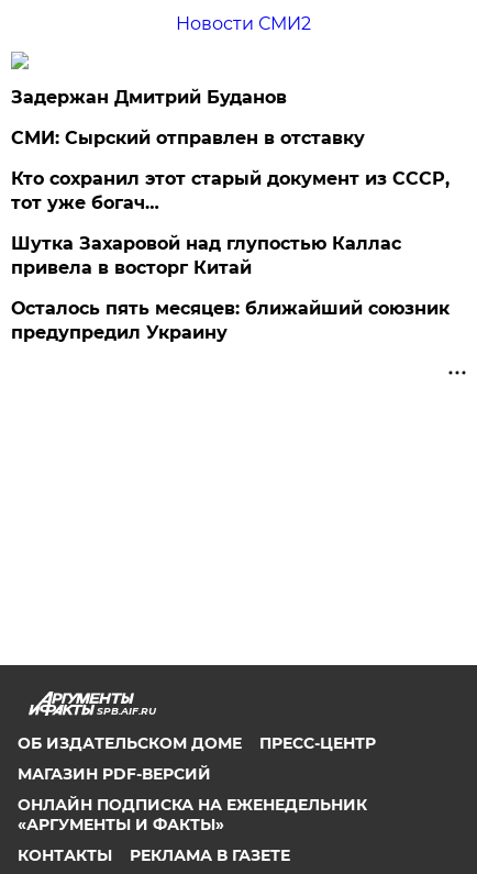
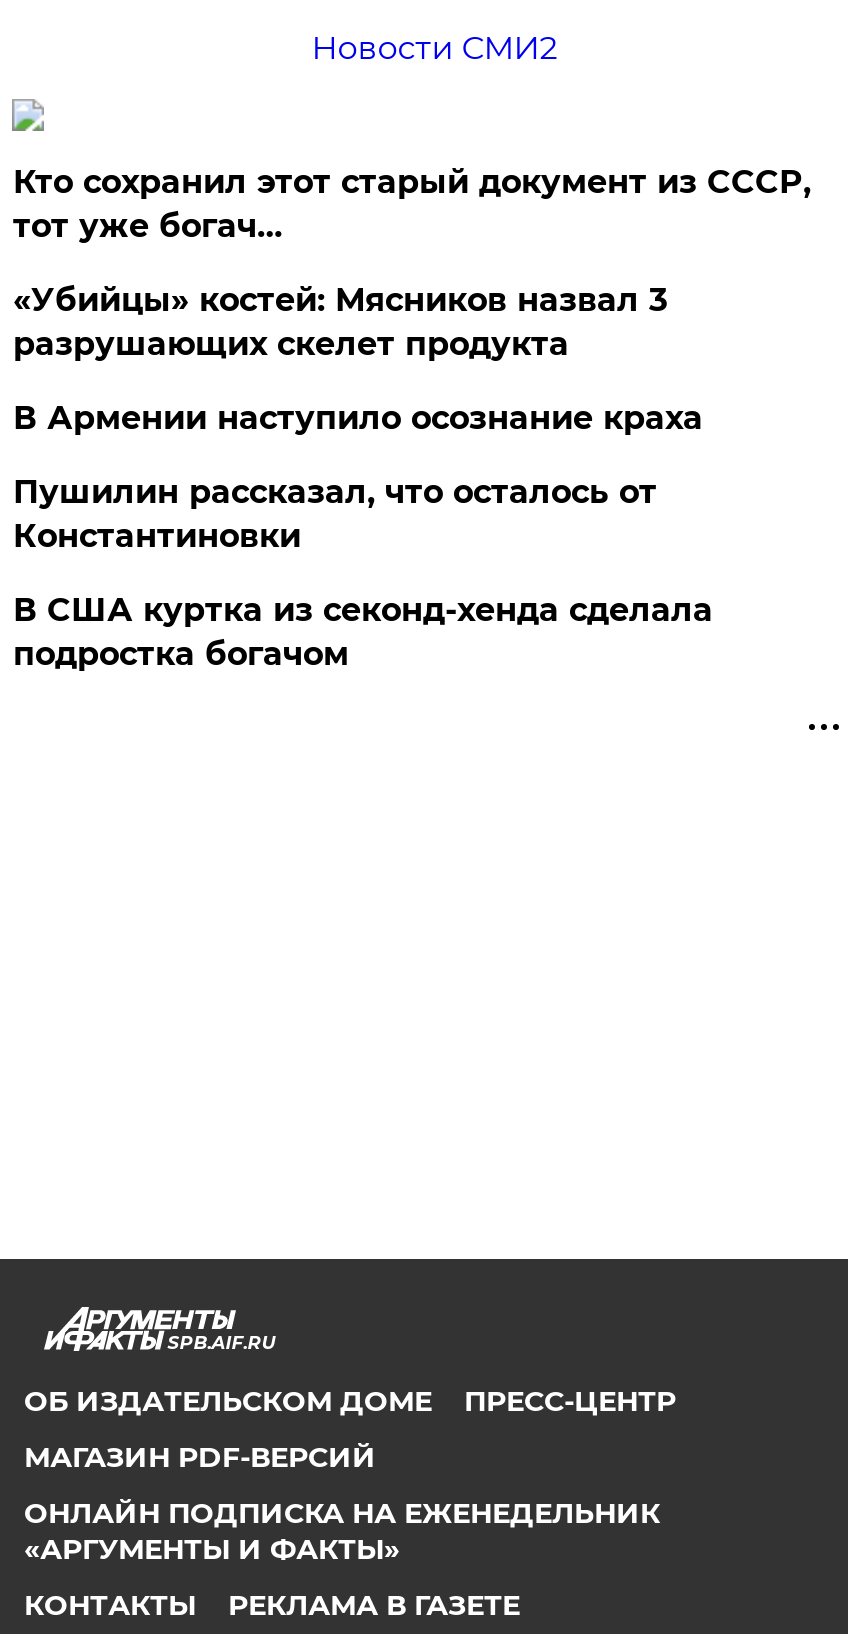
- Задержан Дмитрий Буданов
- СМИ: Сырский отправлен в отставку

moved up: Кто сохранил этот старый документ из СССР, | тот уже богач…

- Шутка Захаровой над глупостью Каллас
- привела в восторг Китай
- Осталось пять месяцев: ближайший союзник
- предупредил Украину
+ «Убийцы» костей: Мясников назвал 3
+ разрушающих скелет продукта
+ В Армении наступило осознание краха
+ Пушилин рассказал, что осталось от
+ Константиновки
+ В США куртка из секонд-хенда сделала
+ подростка богачом
